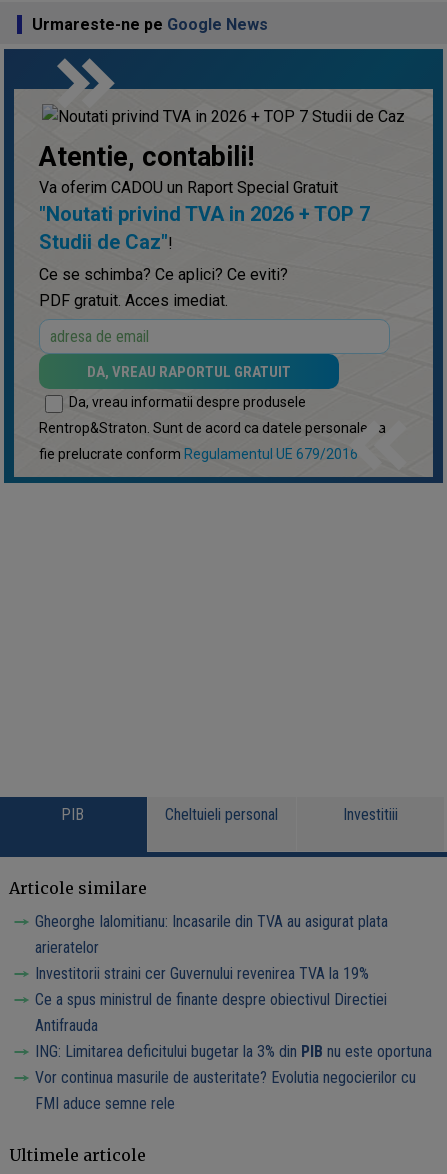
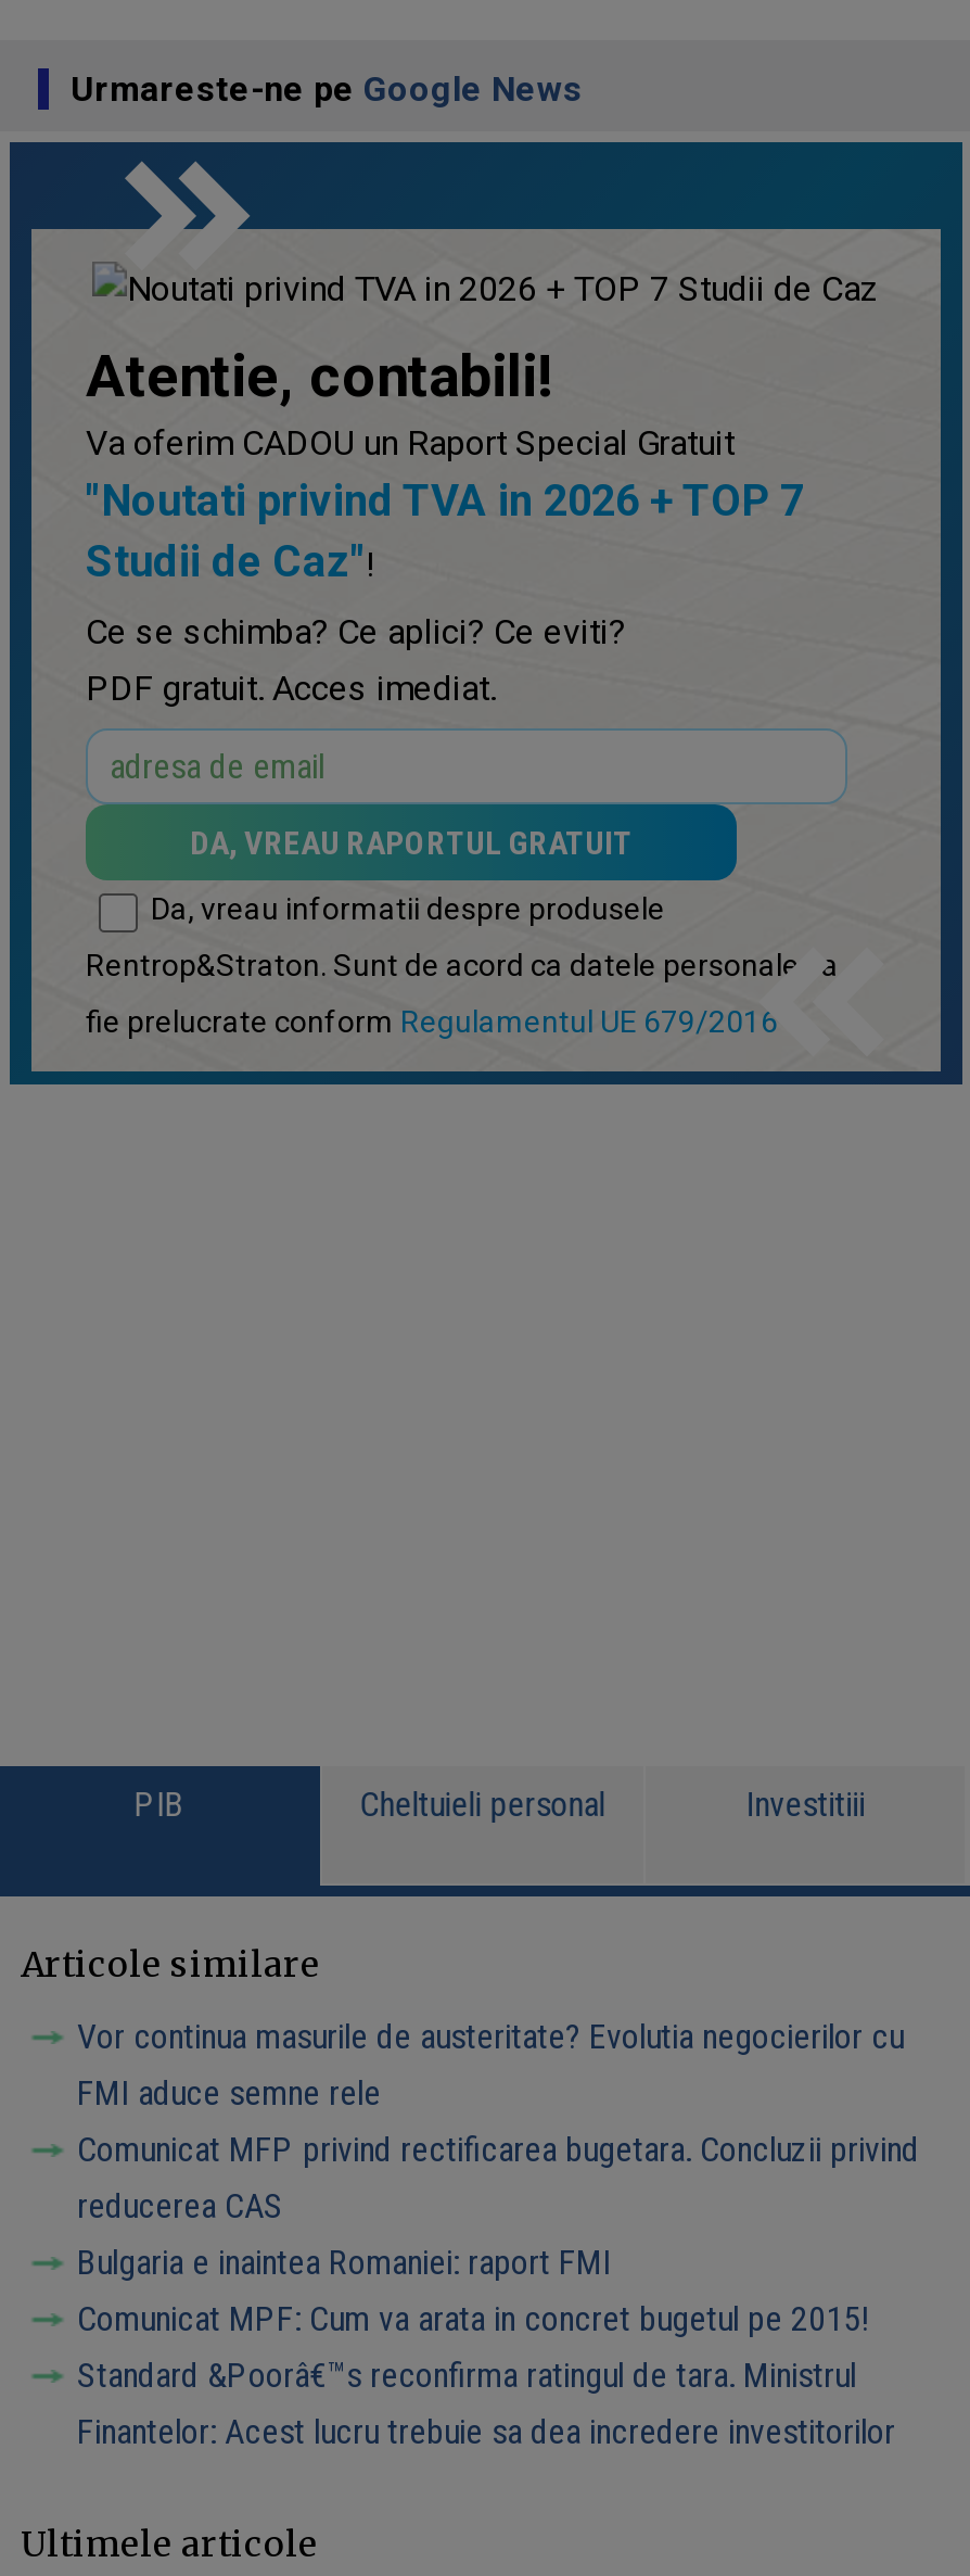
- Gheorghe Ialomitianu: Incasarile din TVA au asigurat plata
- arieratelor
- Investitorii straini cer Guvernului revenirea TVA la 19%
- Ce a spus ministrul de finante despre obiectivul Directiei
- Antifrauda
- ING: Limitarea deficitului bugetar la 3% din PIB nu este oportuna

moved up: Vor continua masurile de austeritate? Evolutia negocierilor cu | FMI aduce semne rele

+ Comunicat MFP privind rectificarea bugetara. Concluzii privind
+ reducerea CAS
+ Bulgaria e inaintea Romaniei: raport FMI
+ Comunicat MPF: Cum va arata in concret bugetul pe 2015!
+ Standard &Poorâ€™s reconfirma ratingul de tara. Ministrul
+ Finantelor: Acest lucru trebuie sa dea incredere investitorilor
